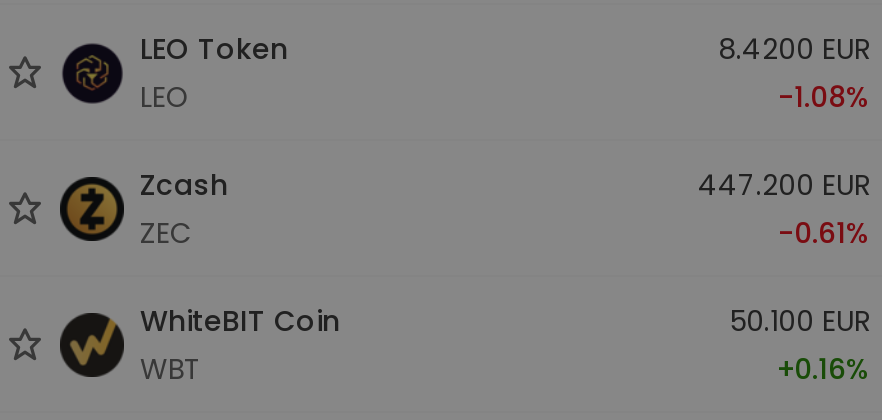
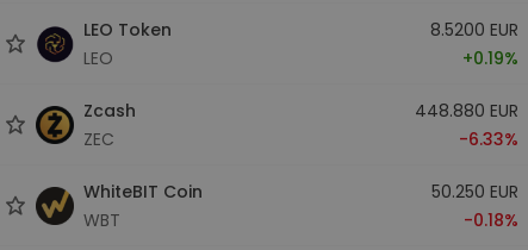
- 8.4200 EUR
+ 8.5200 EUR

- -1.08%
+ +0.19%

- 447.200 EUR
+ 448.880 EUR

- -0.61%
+ -6.33%

- 50.100 EUR
+ 50.250 EUR

- +0.16%
+ -0.18%
